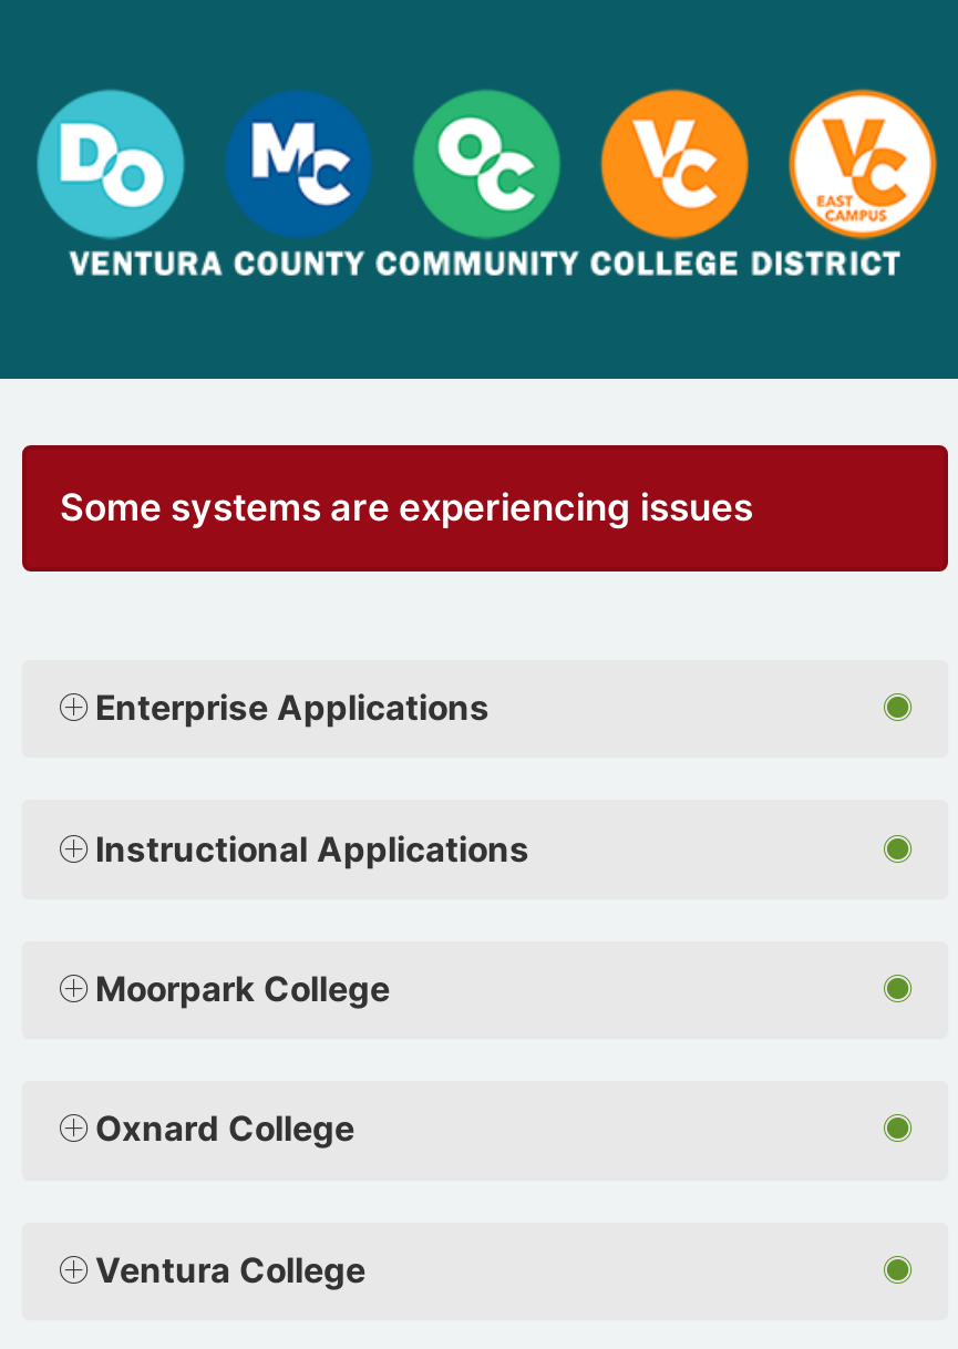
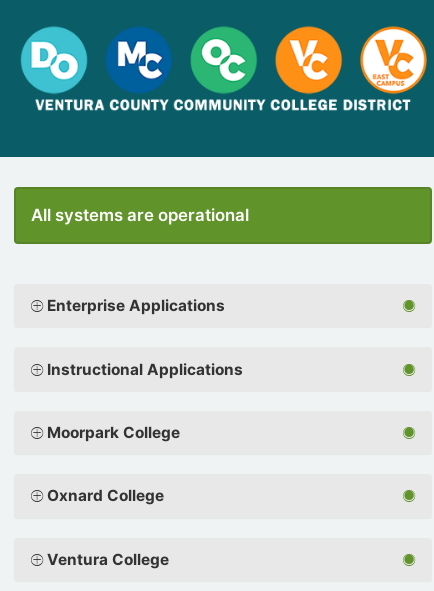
- Some systems are experiencing issues
+ All systems are operational
